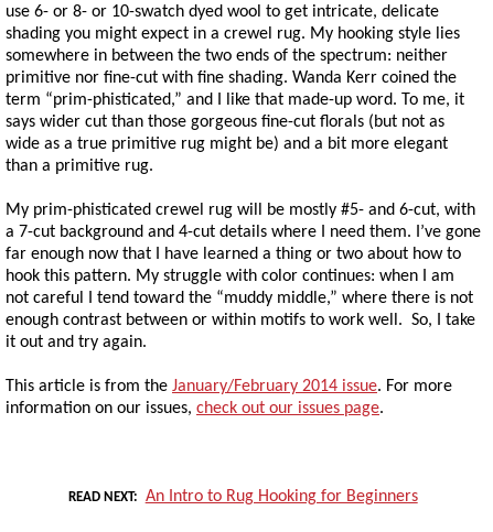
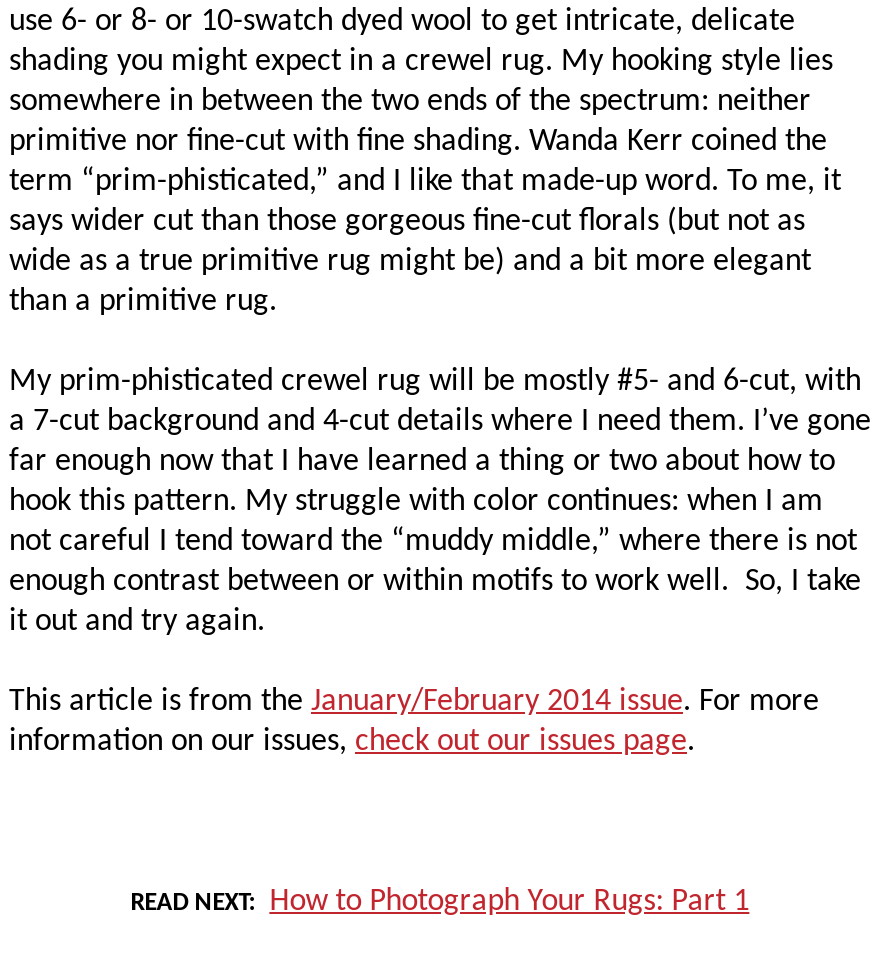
- An Intro to Rug Hooking for Beginners
+ How to Photograph Your Rugs: Part 1
